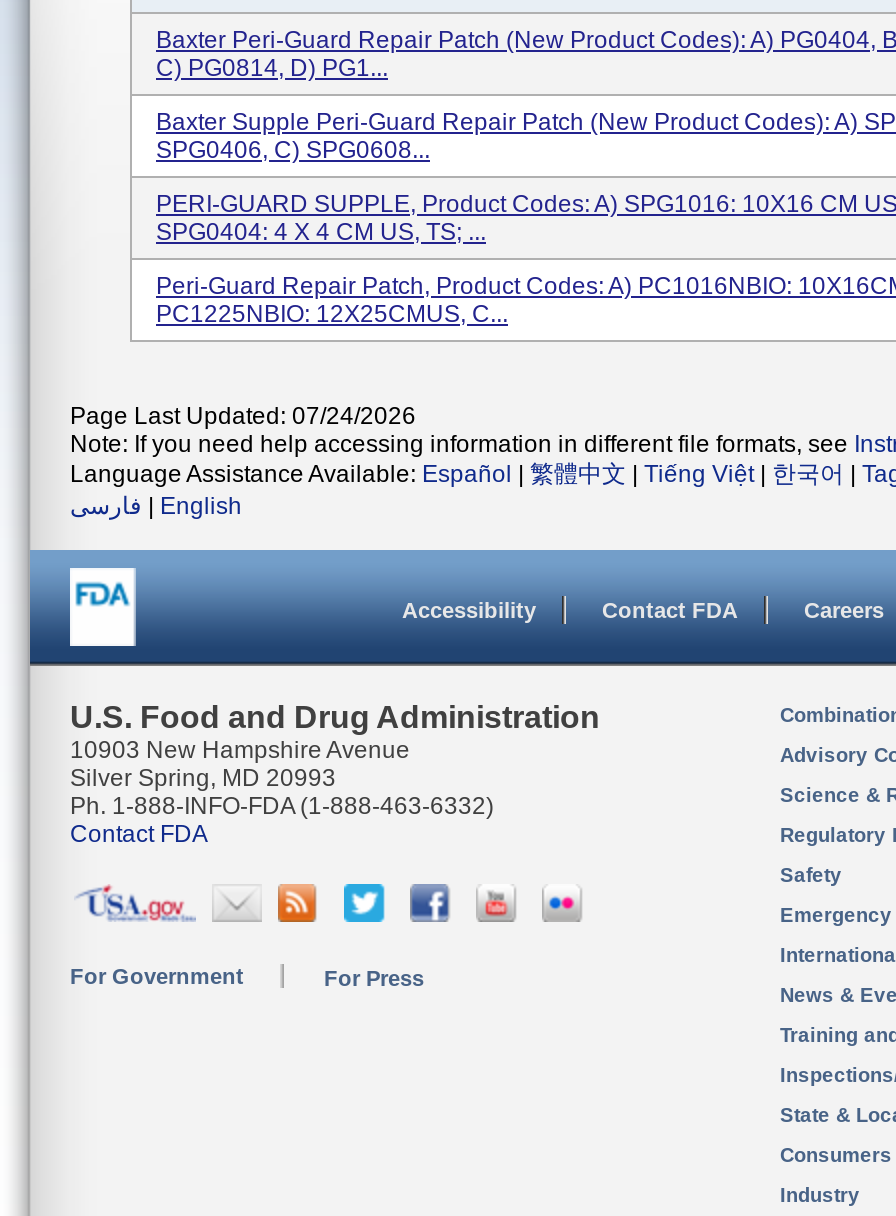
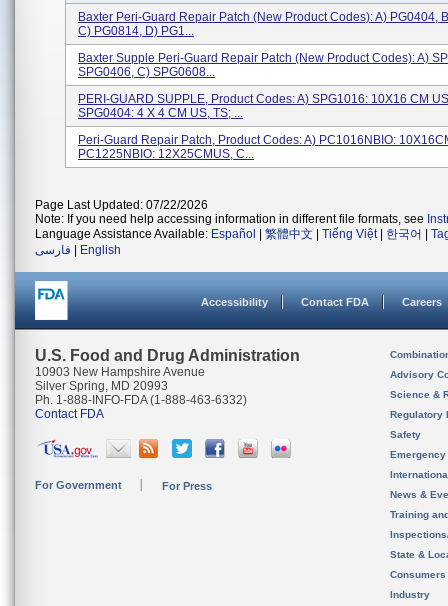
- Page Last Updated: 07/24/2026
+ Page Last Updated: 07/22/2026
